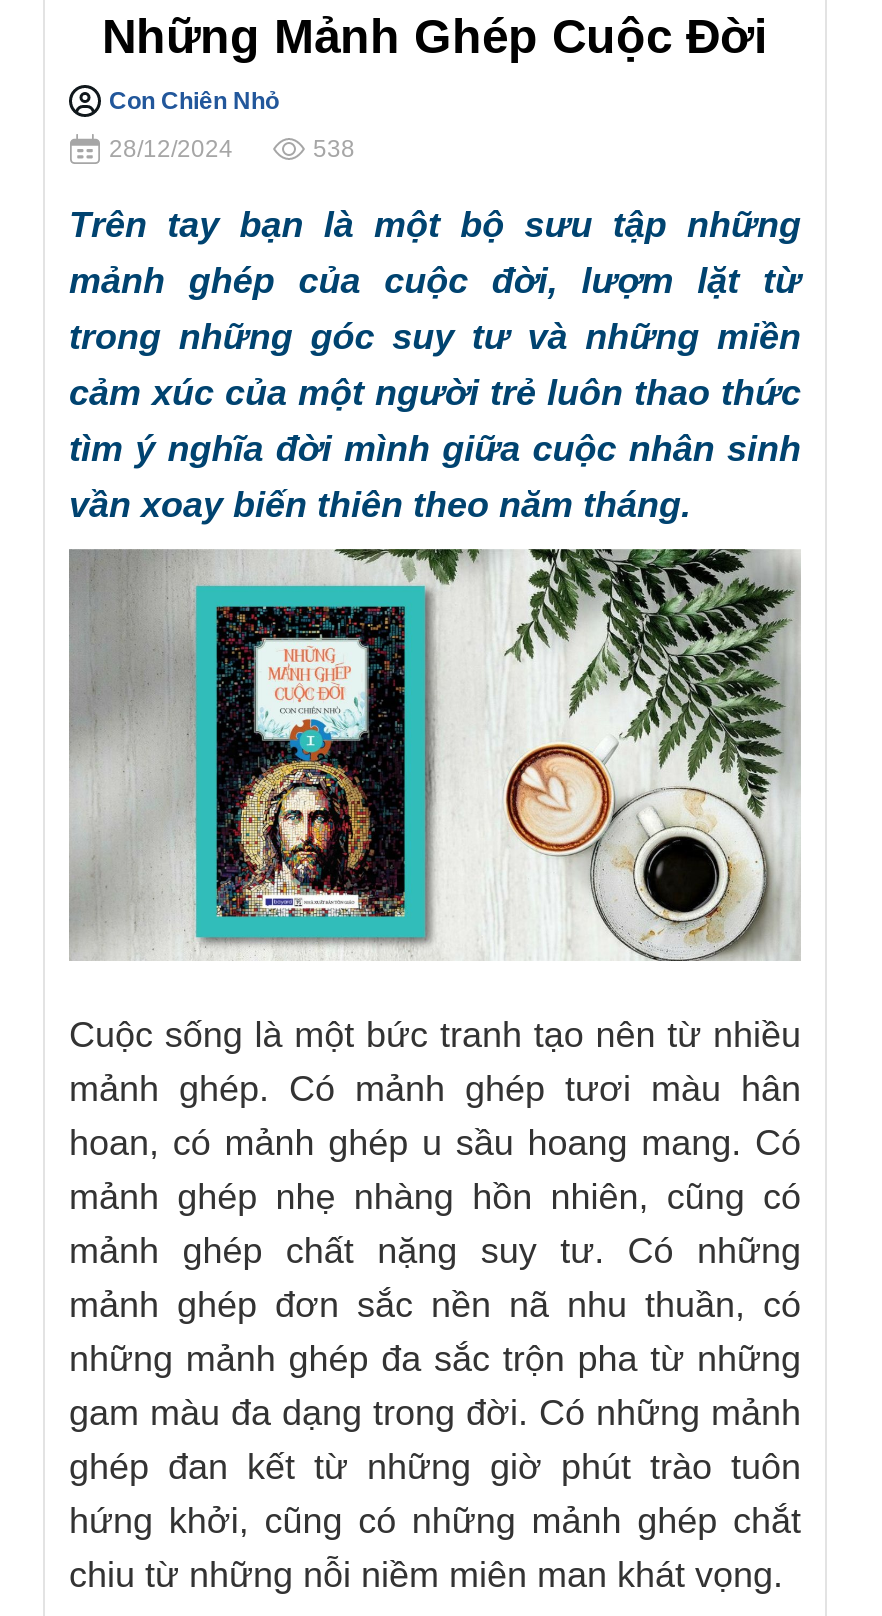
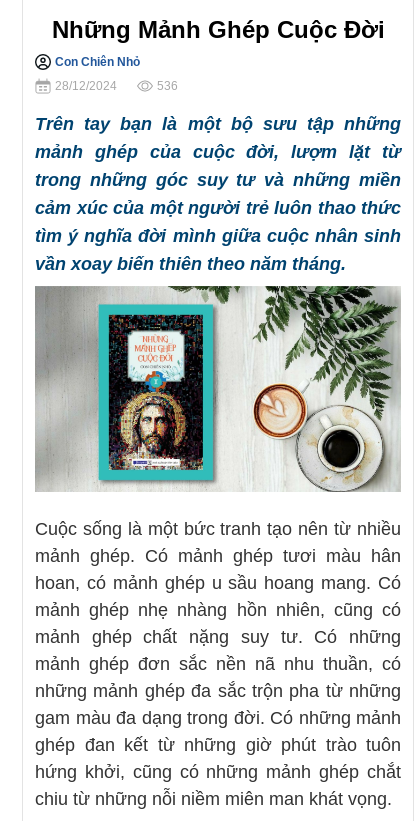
- 538
+ 536
